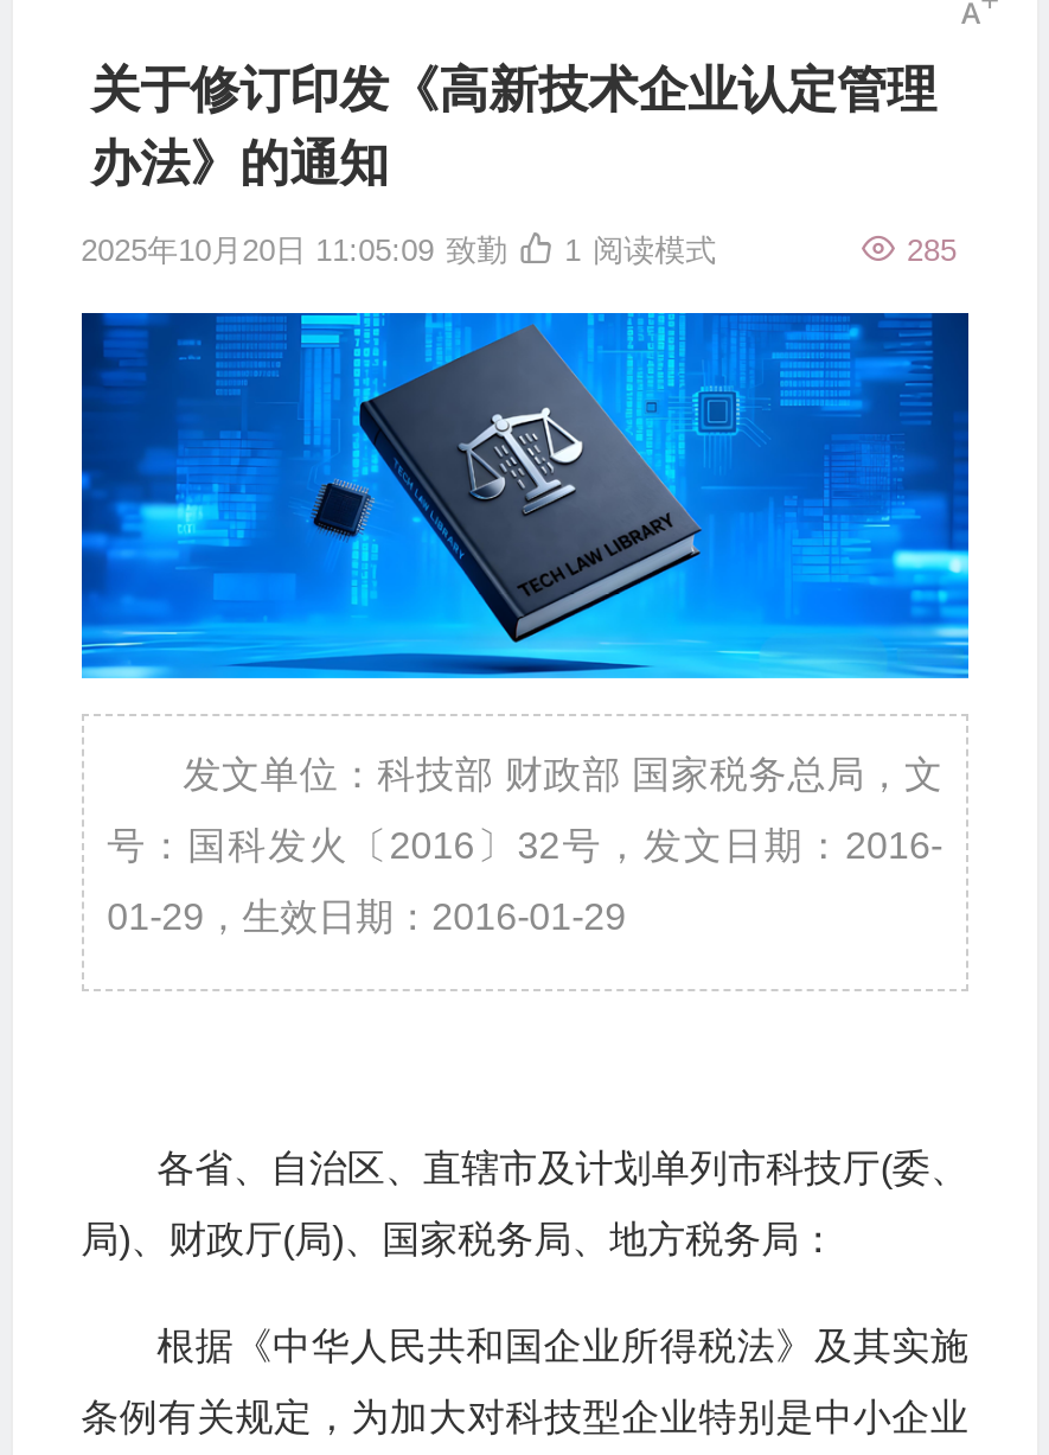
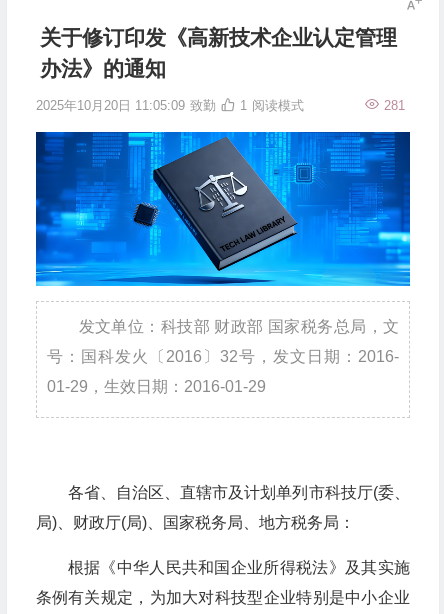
- 285
+ 281
